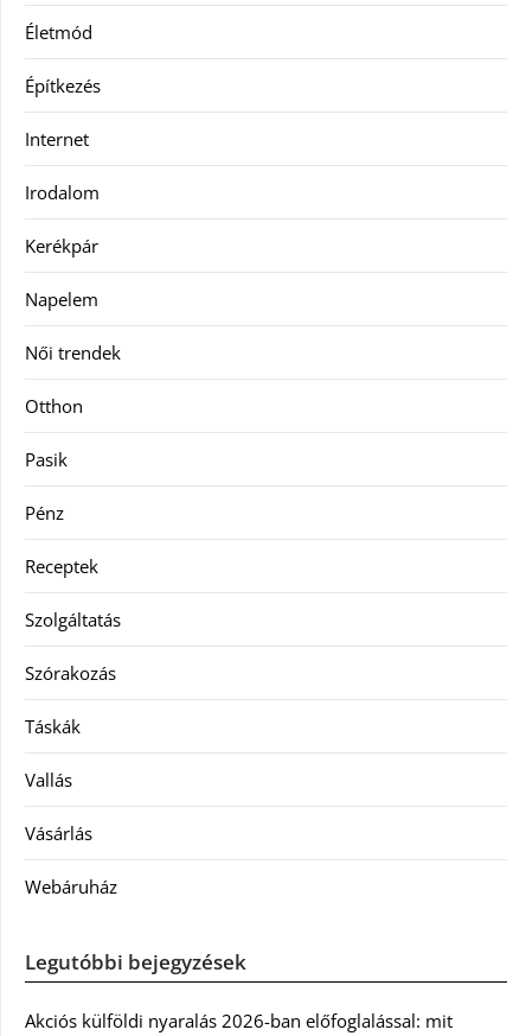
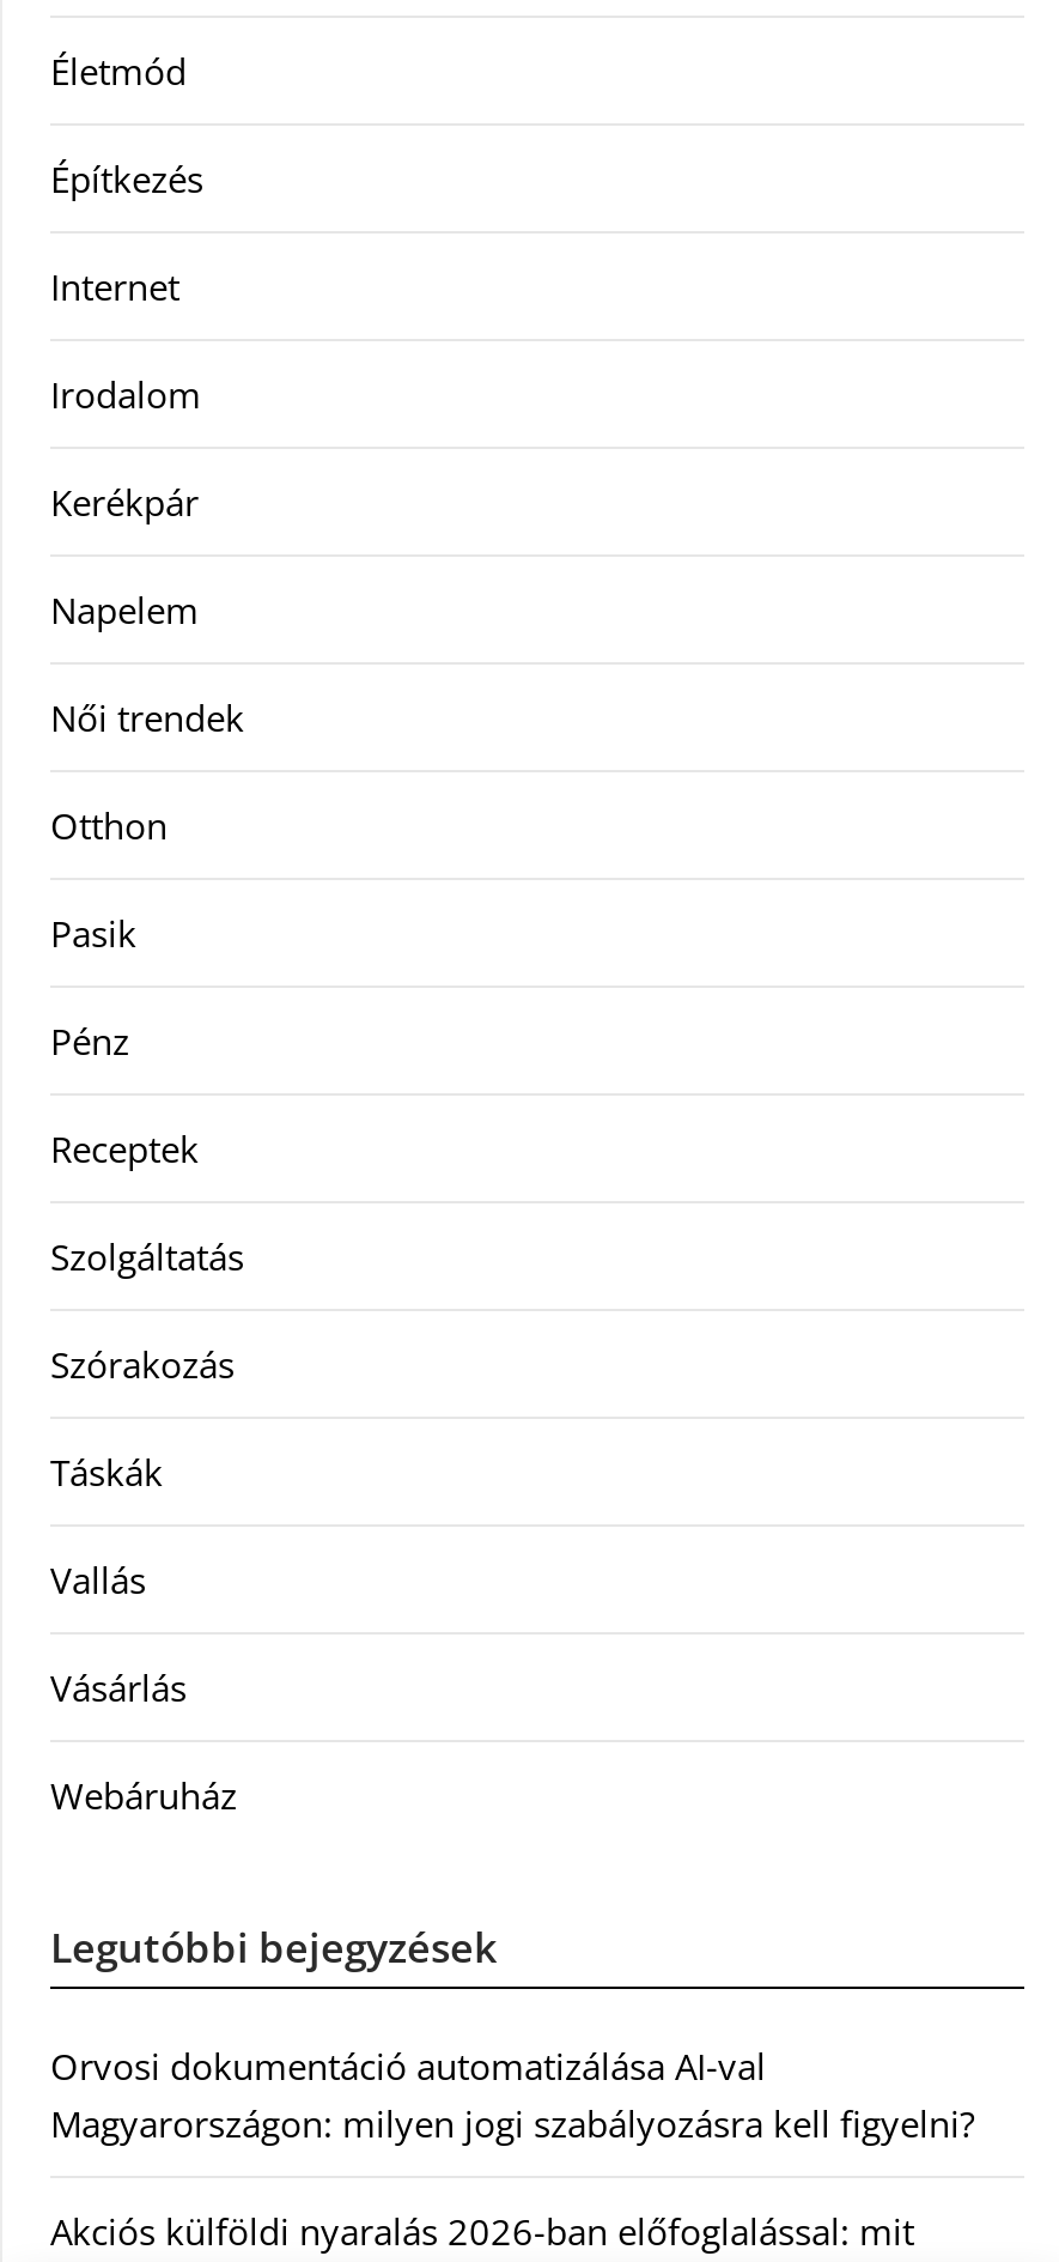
+ Orvosi dokumentáció automatizálása AI-val
+ Magyarországon: milyen jogi szabályozásra kell figyelni?
